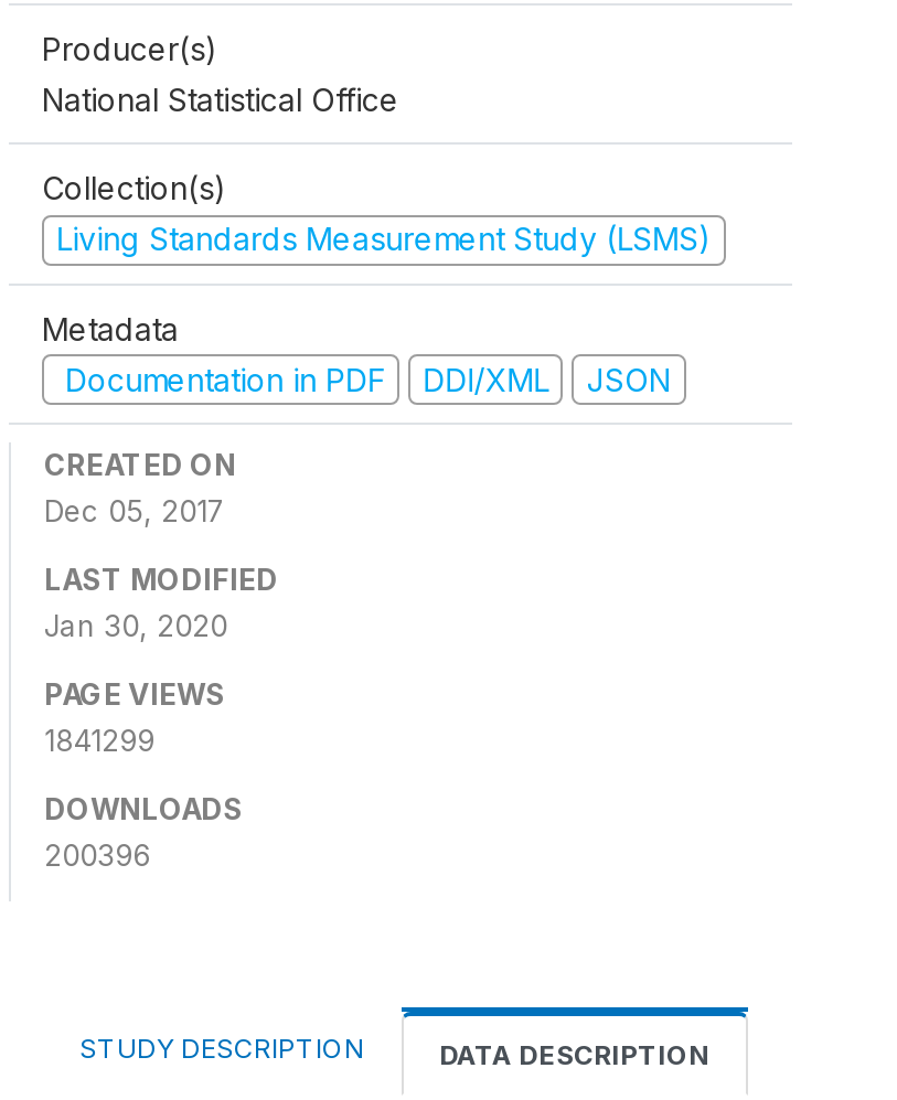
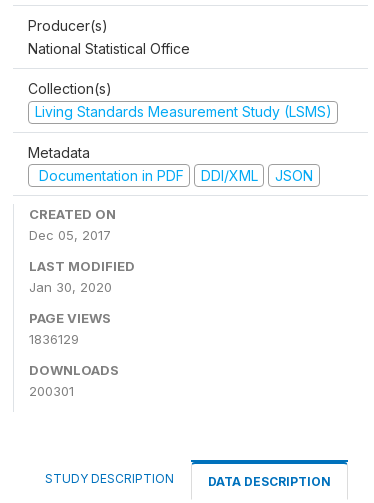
- 1841299
+ 1836129

- 200396
+ 200301
